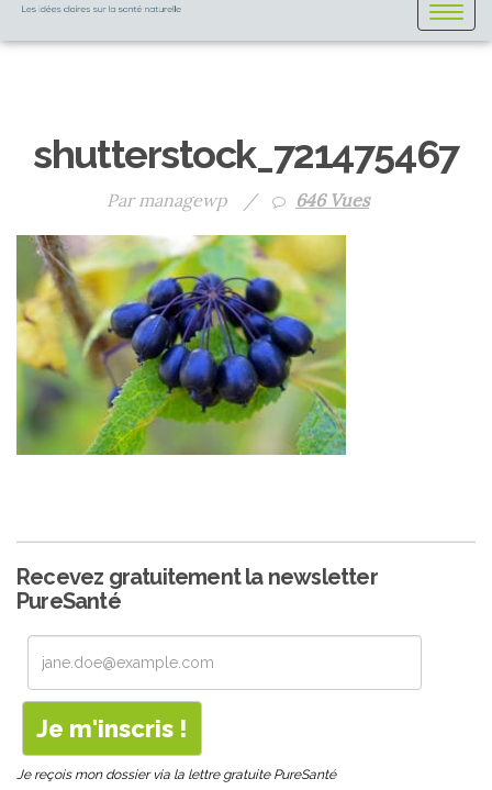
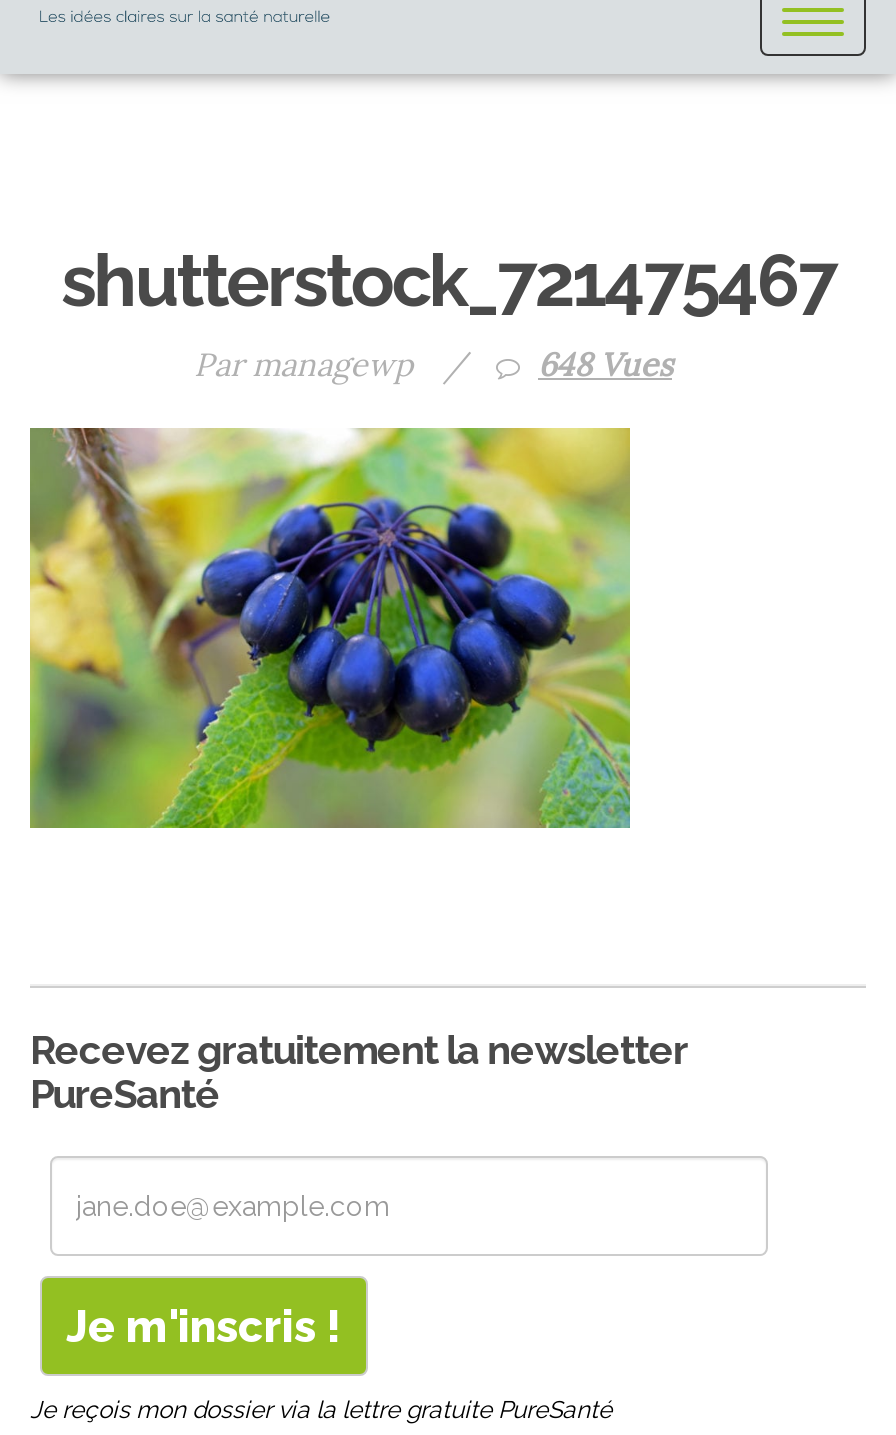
- 646 Vues
+ 648 Vues
